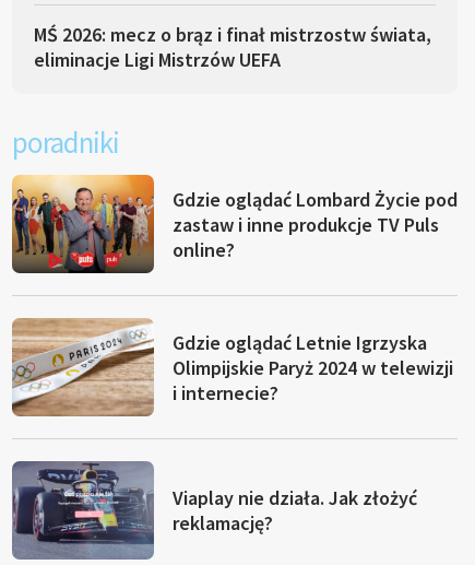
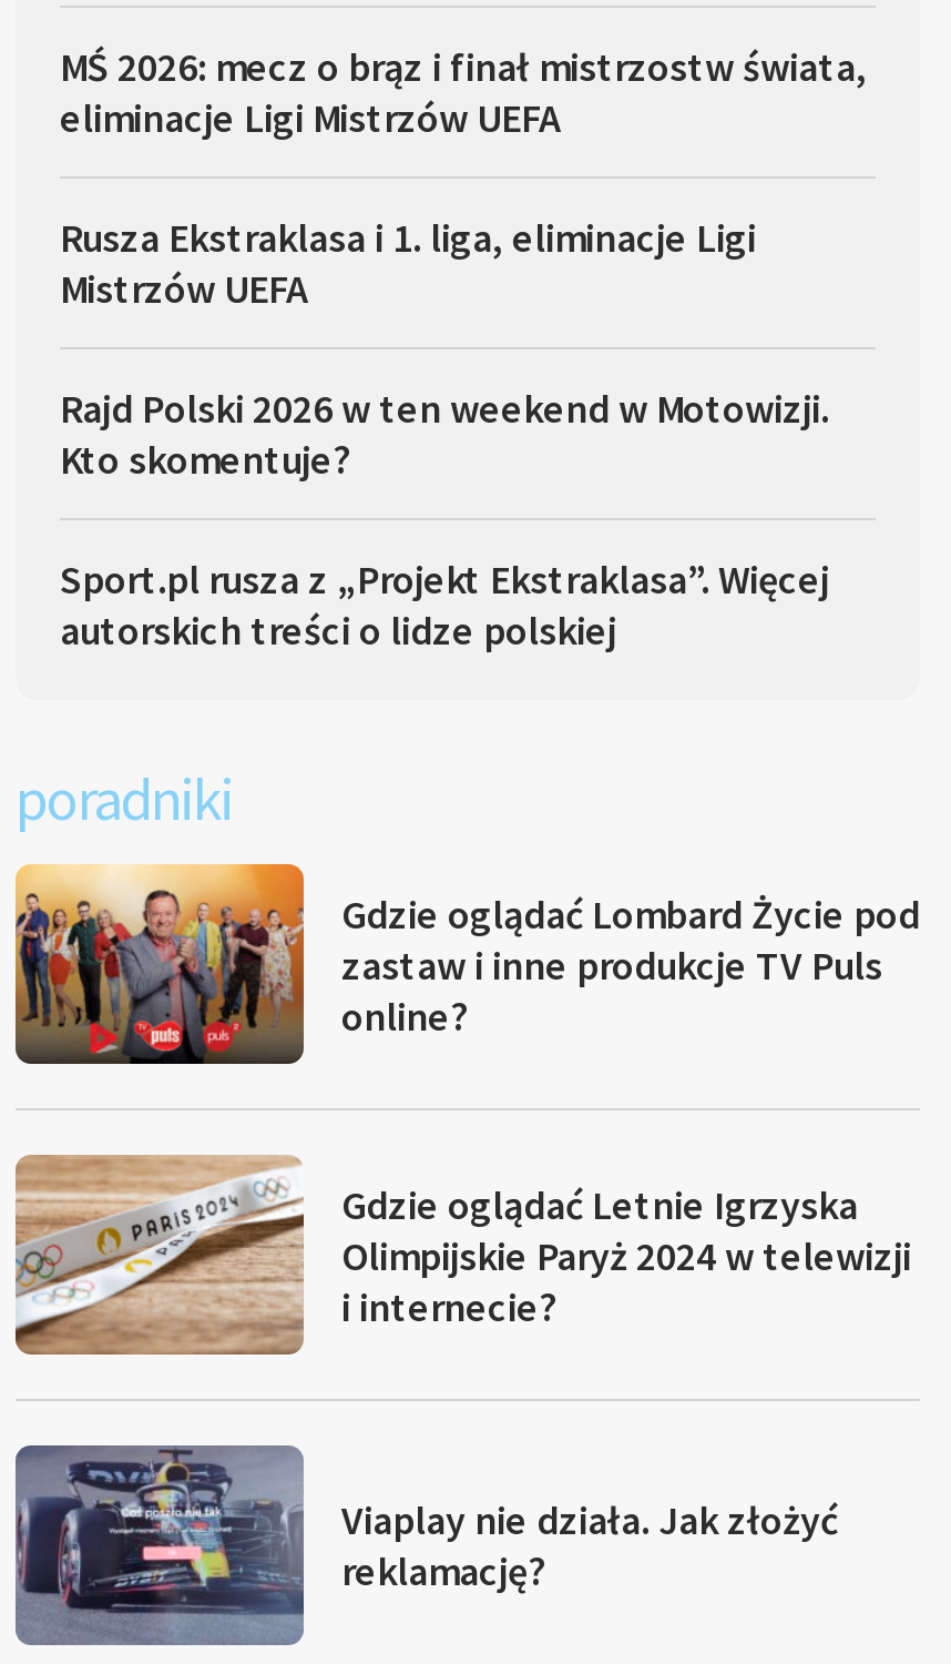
+ Rusza Ekstraklasa i 1. liga, eliminacje Ligi
+ Mistrzów UEFA
+ Rajd Polski 2026 w ten weekend w Motowizji.
+ Kto skomentuje?
+ Sport.pl rusza z „Projekt Ekstraklasa”. Więcej
+ autorskich treści o lidze polskiej
